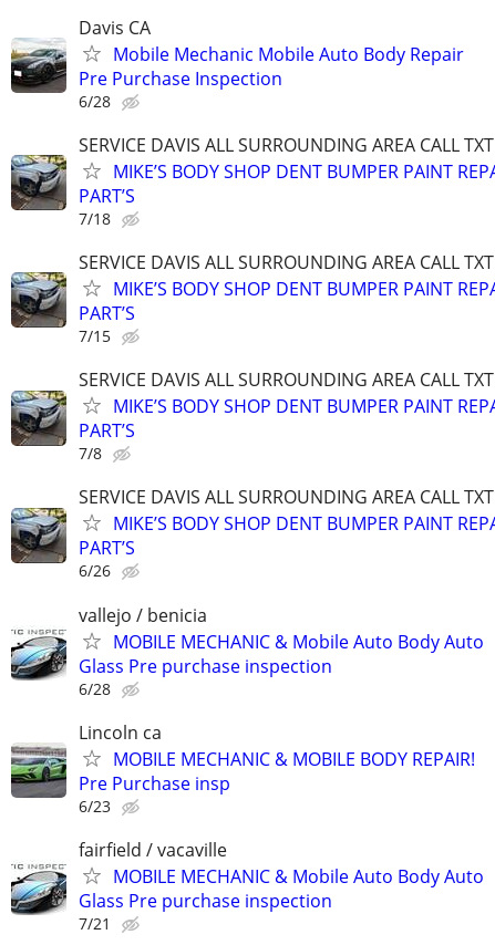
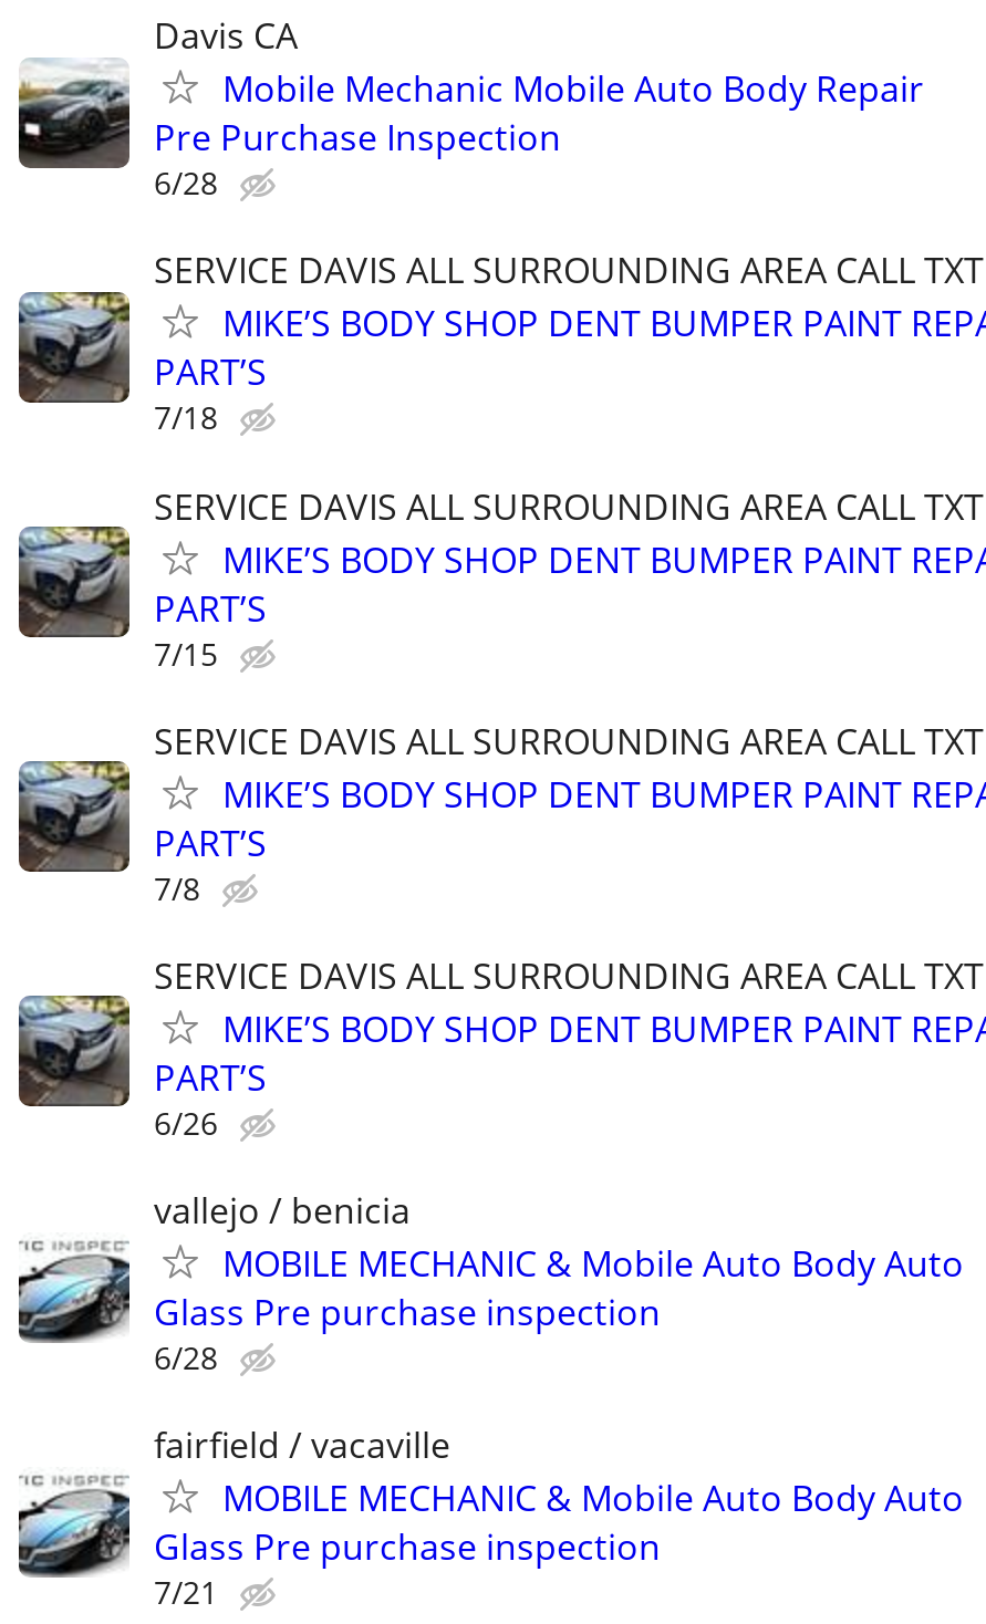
- [image]
- Lincoln ca
- MOBILE MECHANIC & MOBILE BODY REPAIR!
- Pre Purchase insp
- 6/23
